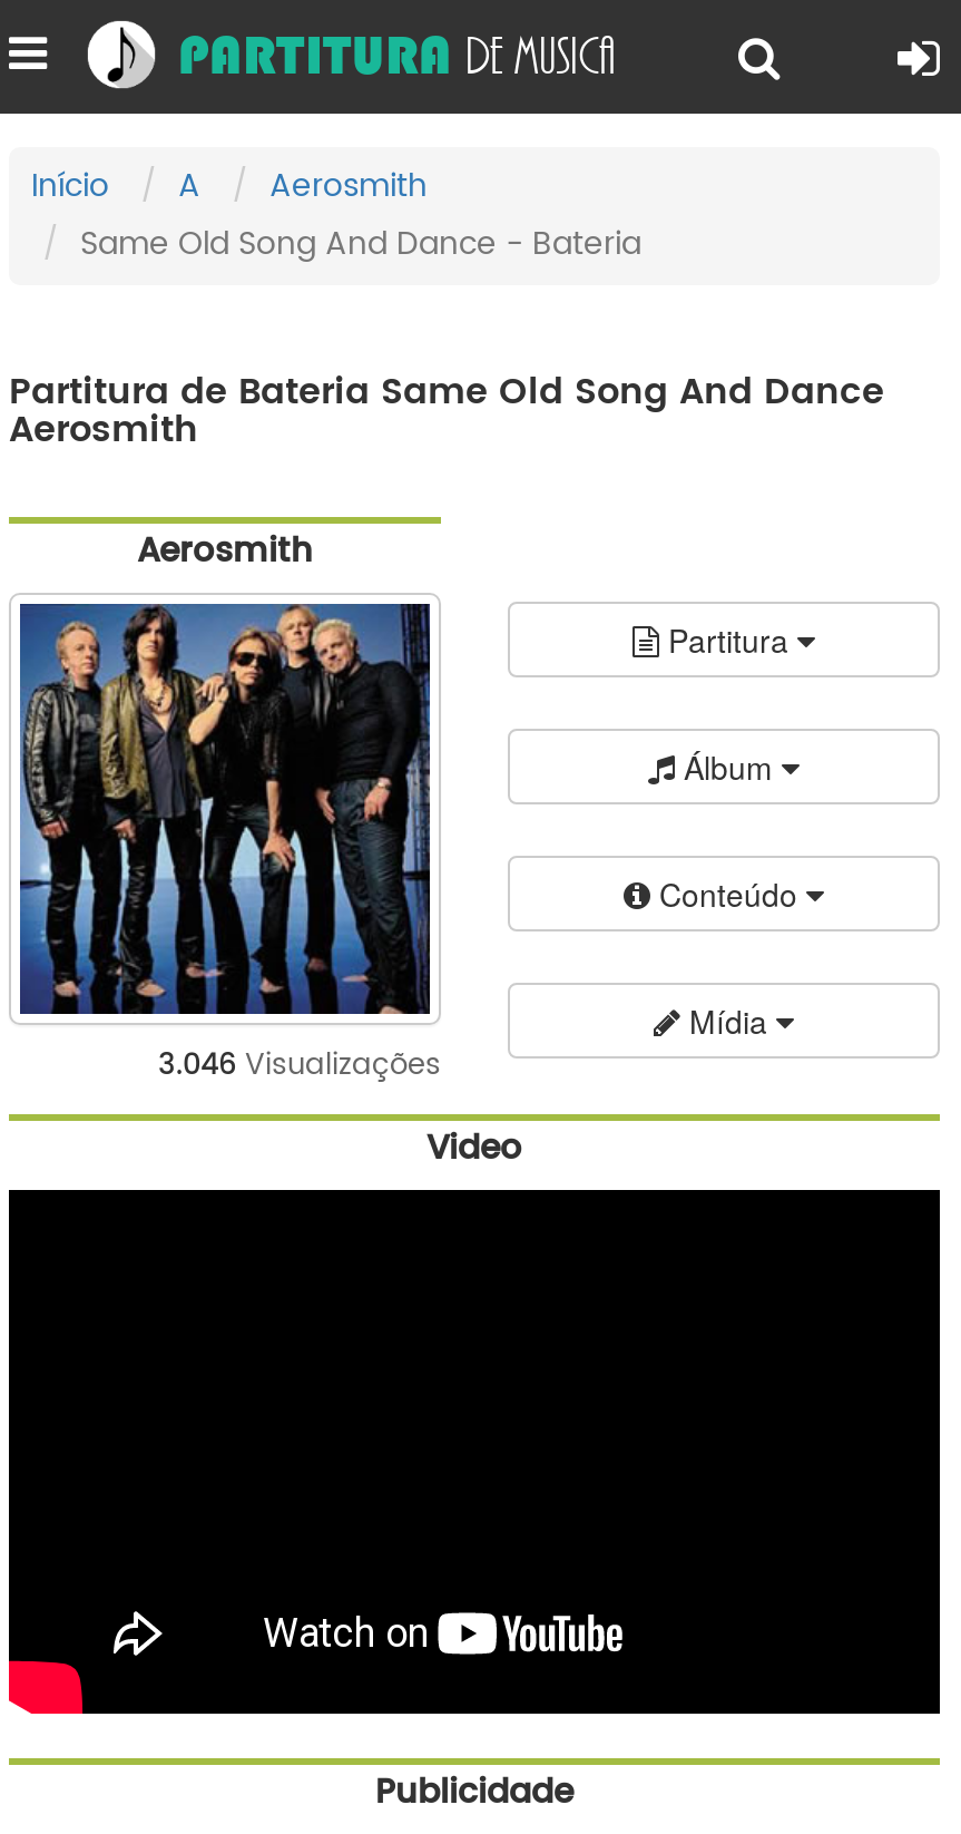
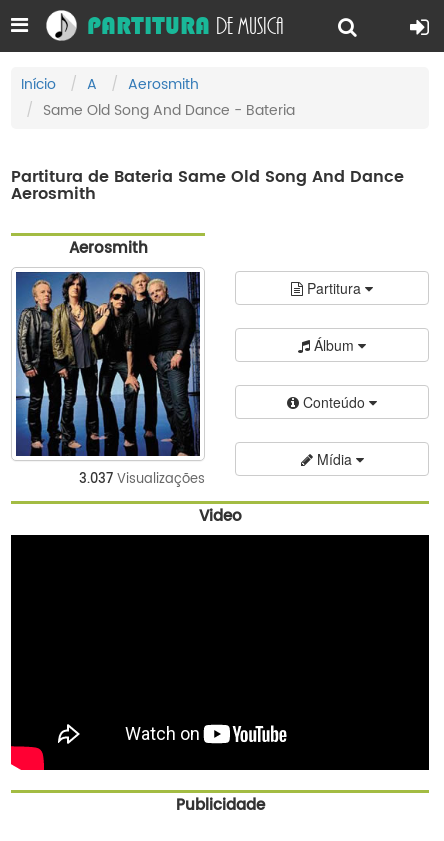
- 3.046 Visualizações
+ 3.037 Visualizações
